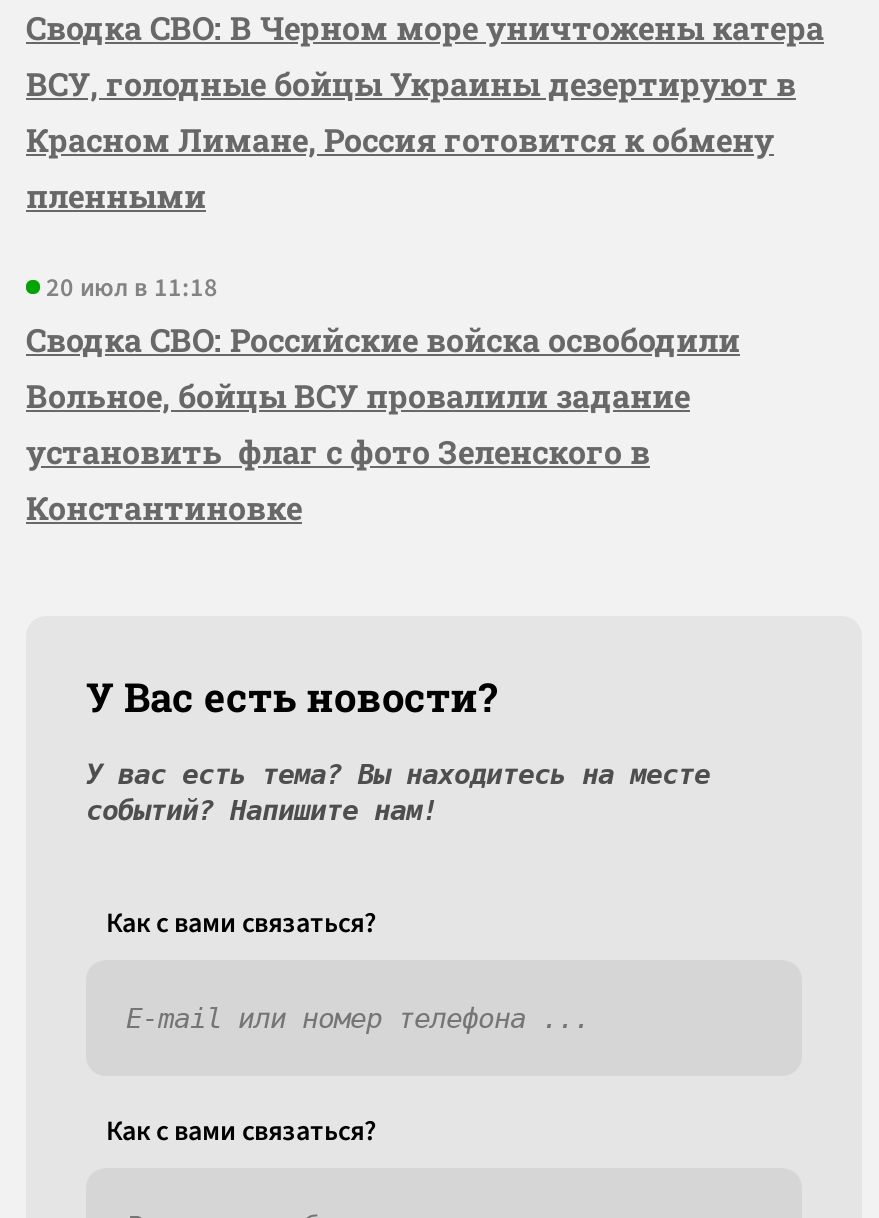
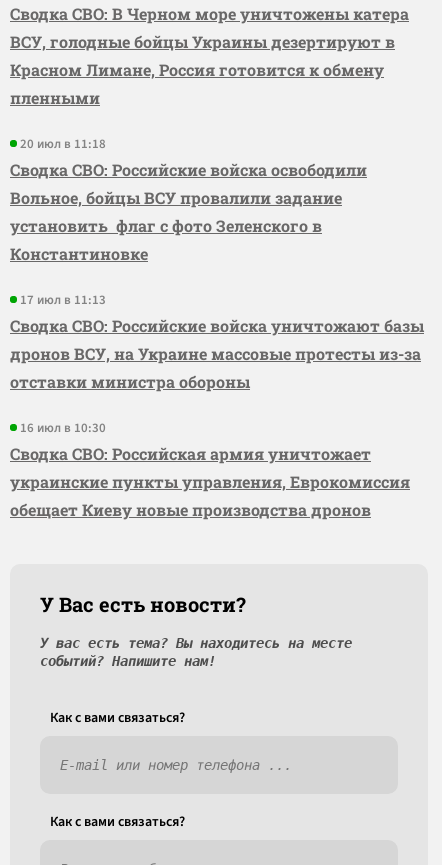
+ 17 июл в 11:13
+ Сводка СВО: Российские войска уничтожают базы
+ дронов ВСУ, на Украине массовые протесты из-за
+ отставки министра обороны
+ 16 июл в 10:30
+ Сводка СВО: Российская армия уничтожает
+ украинские пункты управления, Еврокомиссия
+ обещает Киеву новые производства дронов
